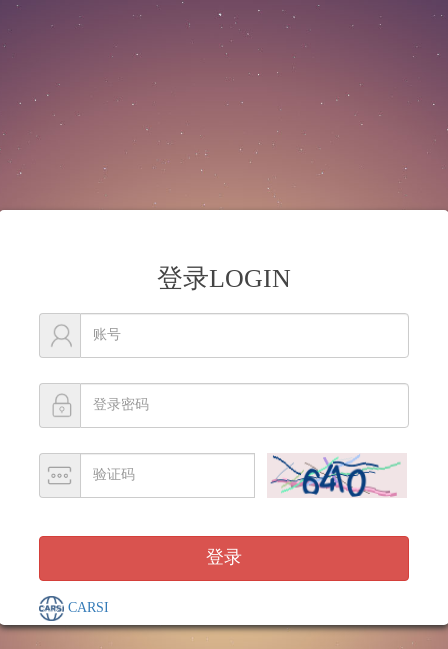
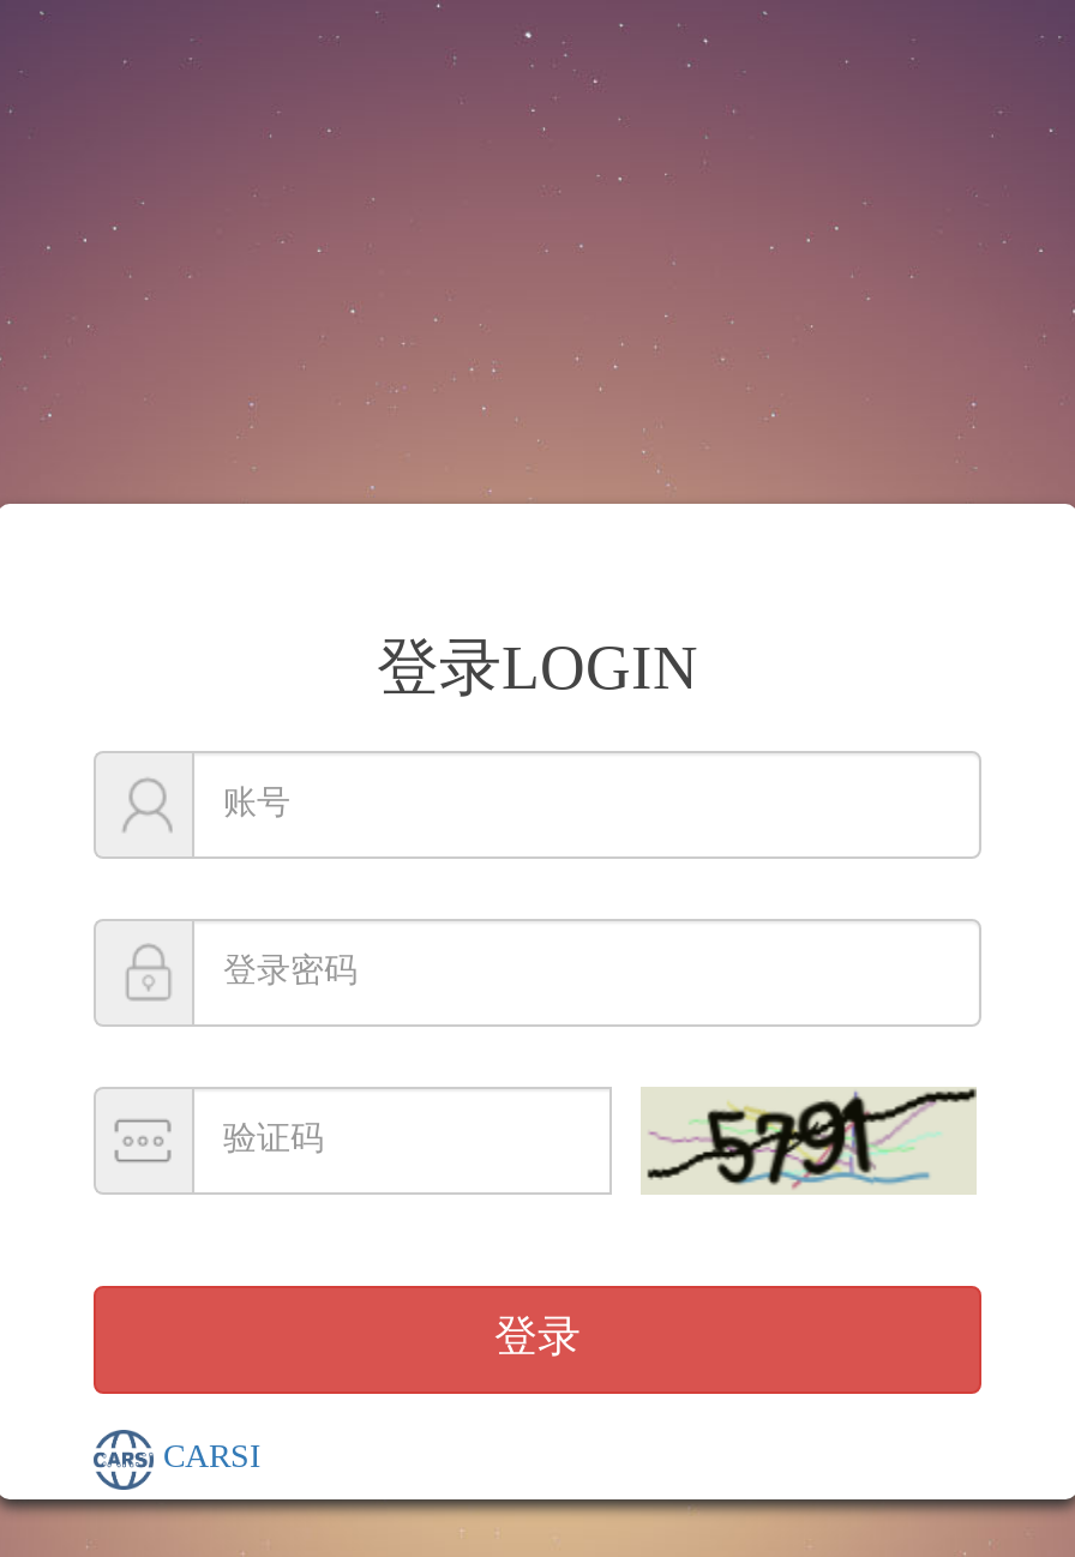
- [image]
+ [image]
